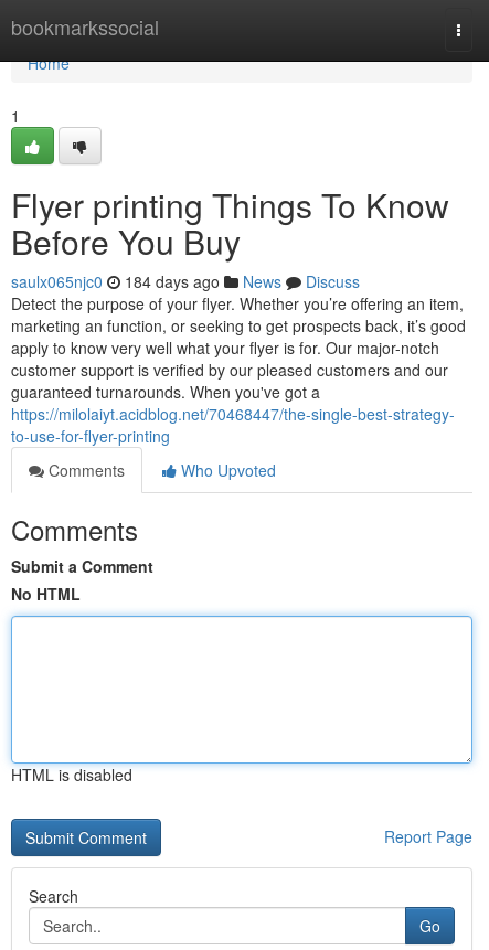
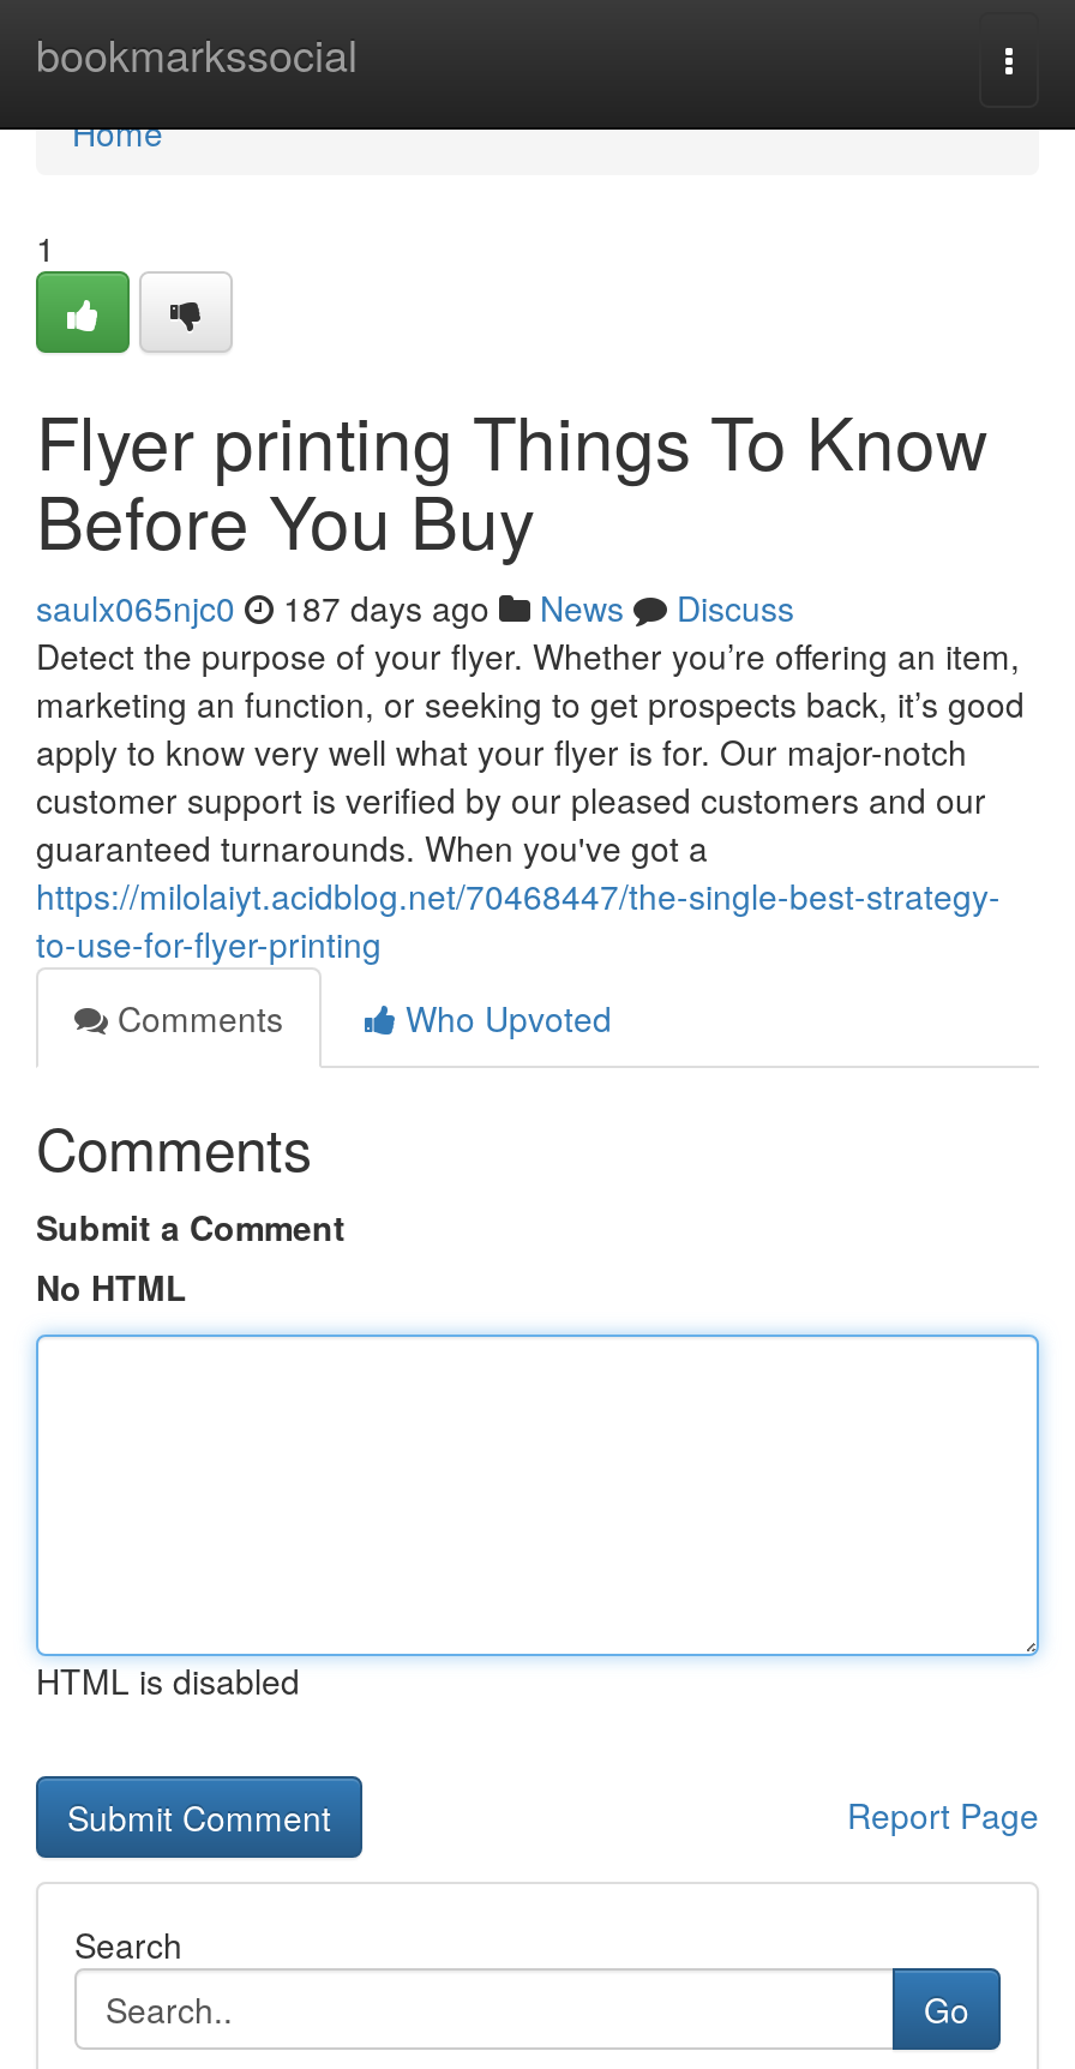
- saulx065njc0 184 days ago News Discuss
+ saulx065njc0 187 days ago News Discuss
